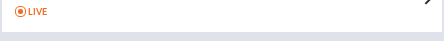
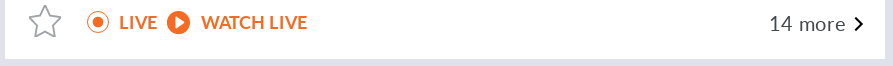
+ WATCH LIVE
+ 14 more
